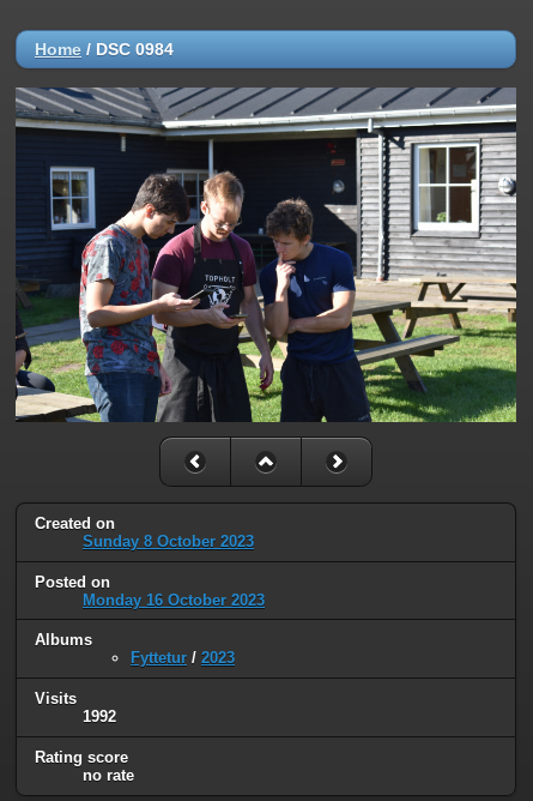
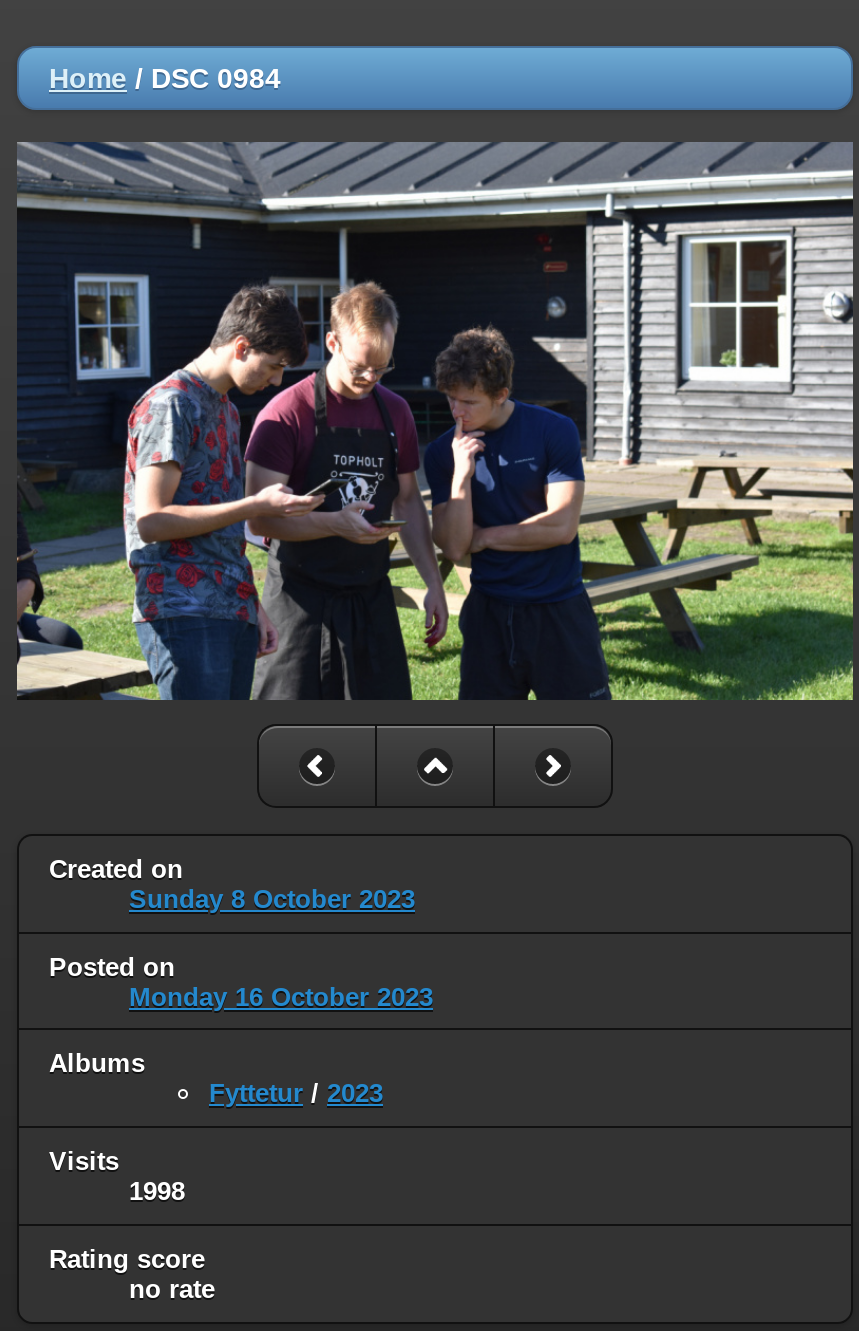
- 1992
+ 1998
